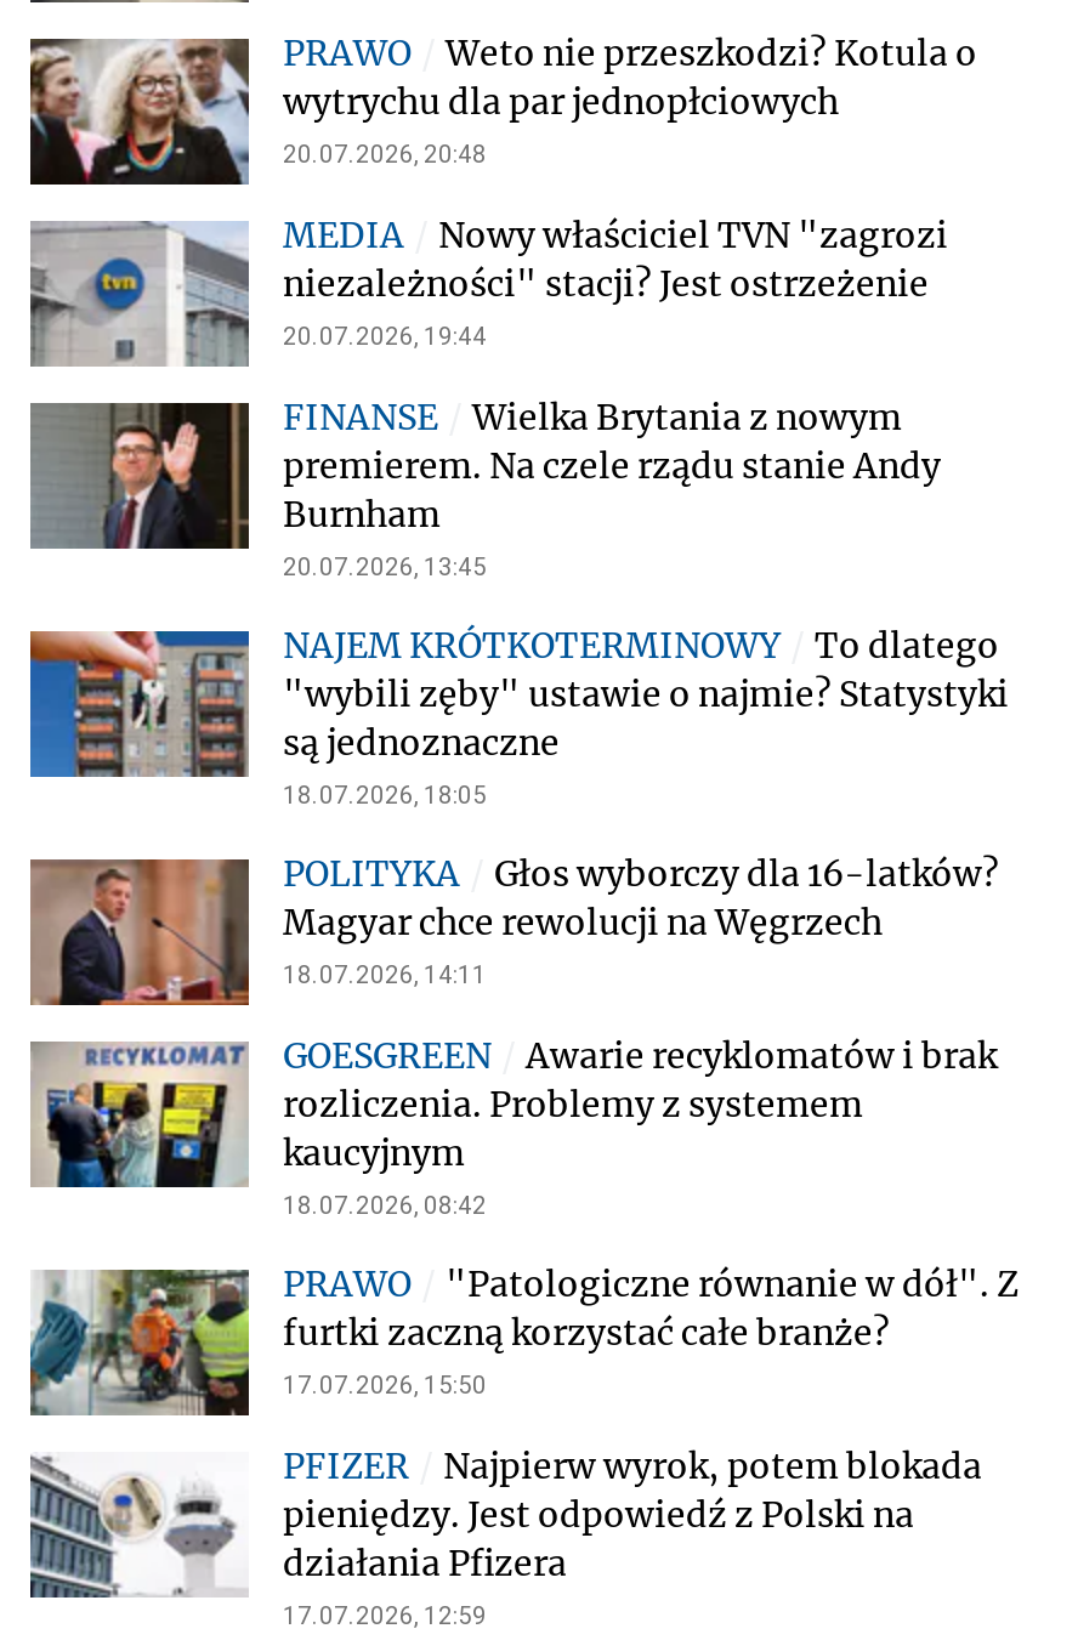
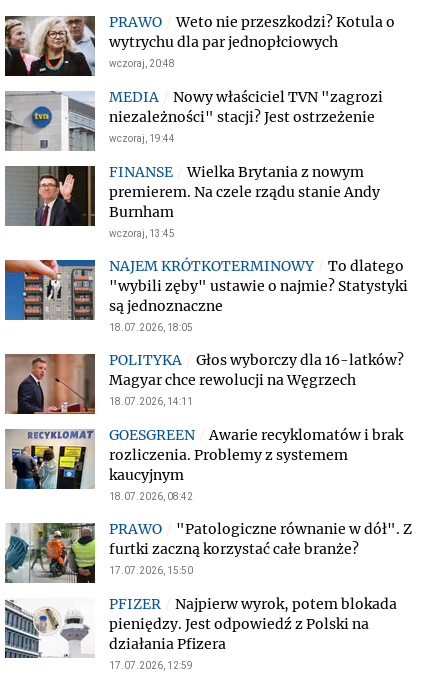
- 20.07.2026, 20:48
+ wczoraj, 20:48

- 20.07.2026, 19:44
+ wczoraj, 19:44

- 20.07.2026, 13:45
+ wczoraj, 13:45
